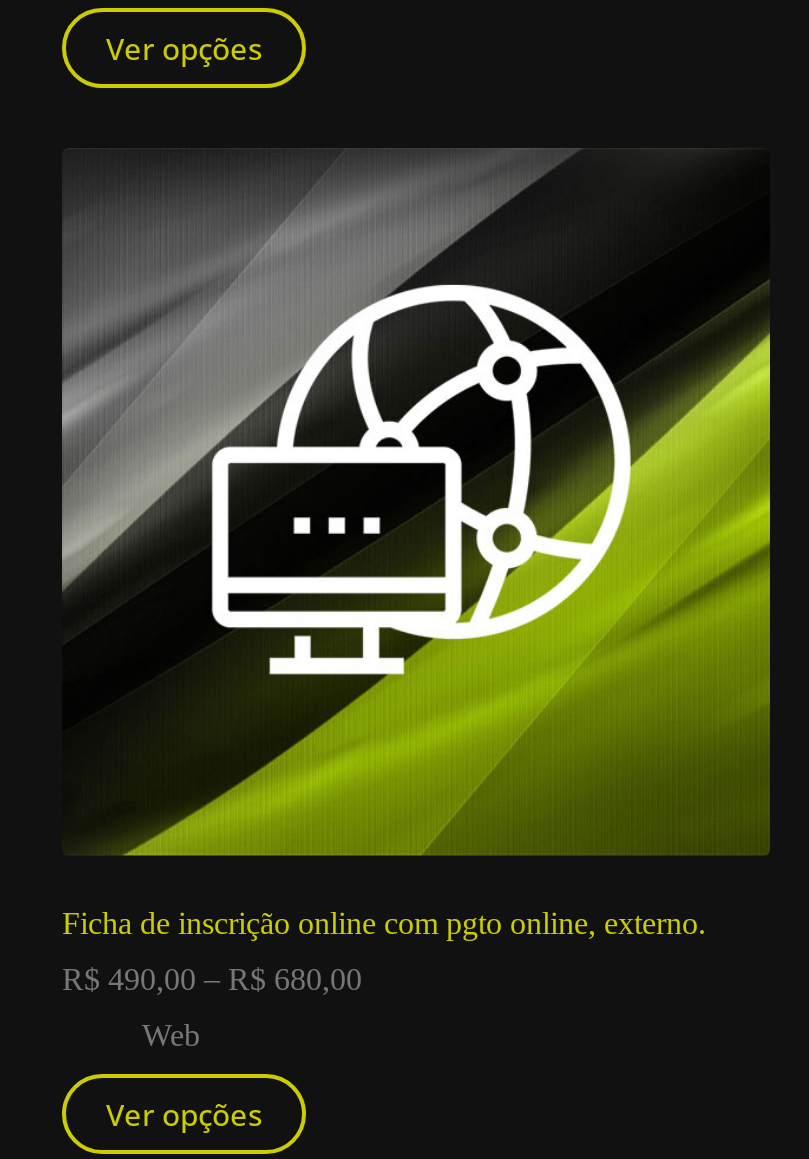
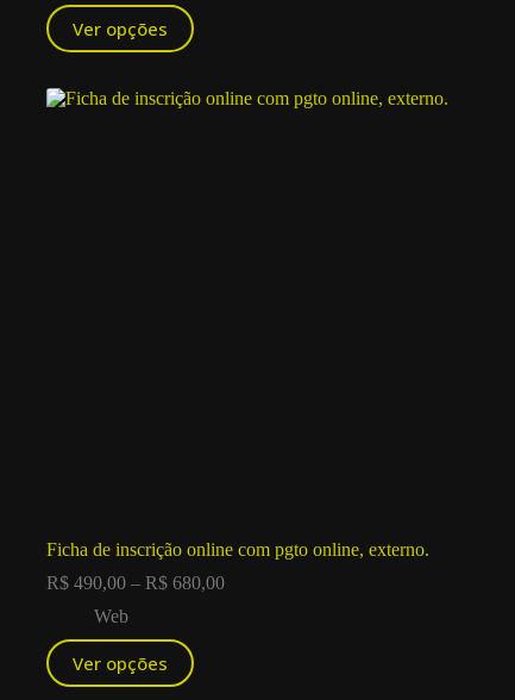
- [image]
